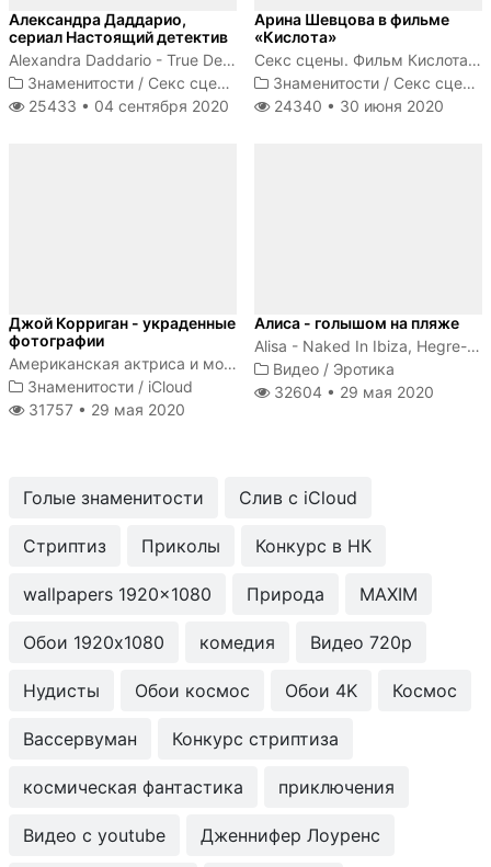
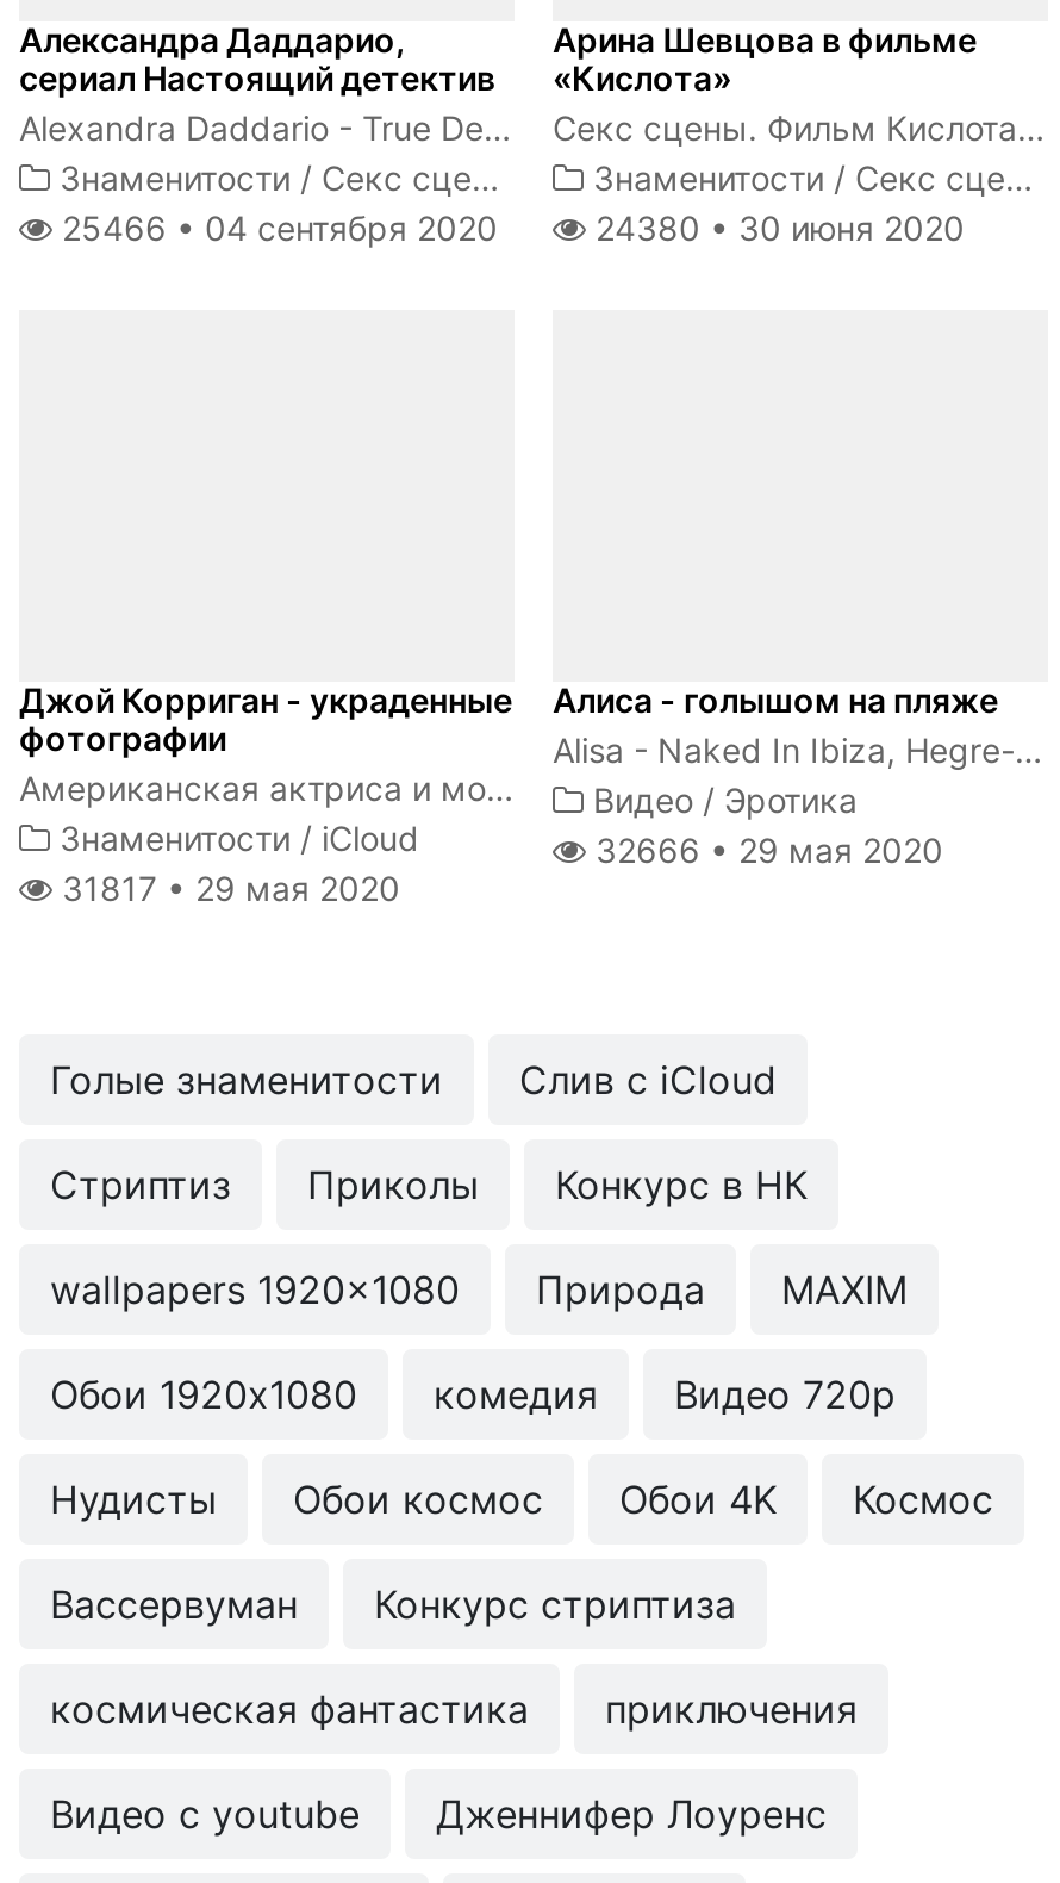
- 25433 • 04 сентября 2020
+ 25466 • 04 сентября 2020

- 24340 • 30 июня 2020
+ 24380 • 30 июня 2020

- 32604 • 29 мая 2020
+ 32666 • 29 мая 2020

- 31757 • 29 мая 2020
+ 31817 • 29 мая 2020
